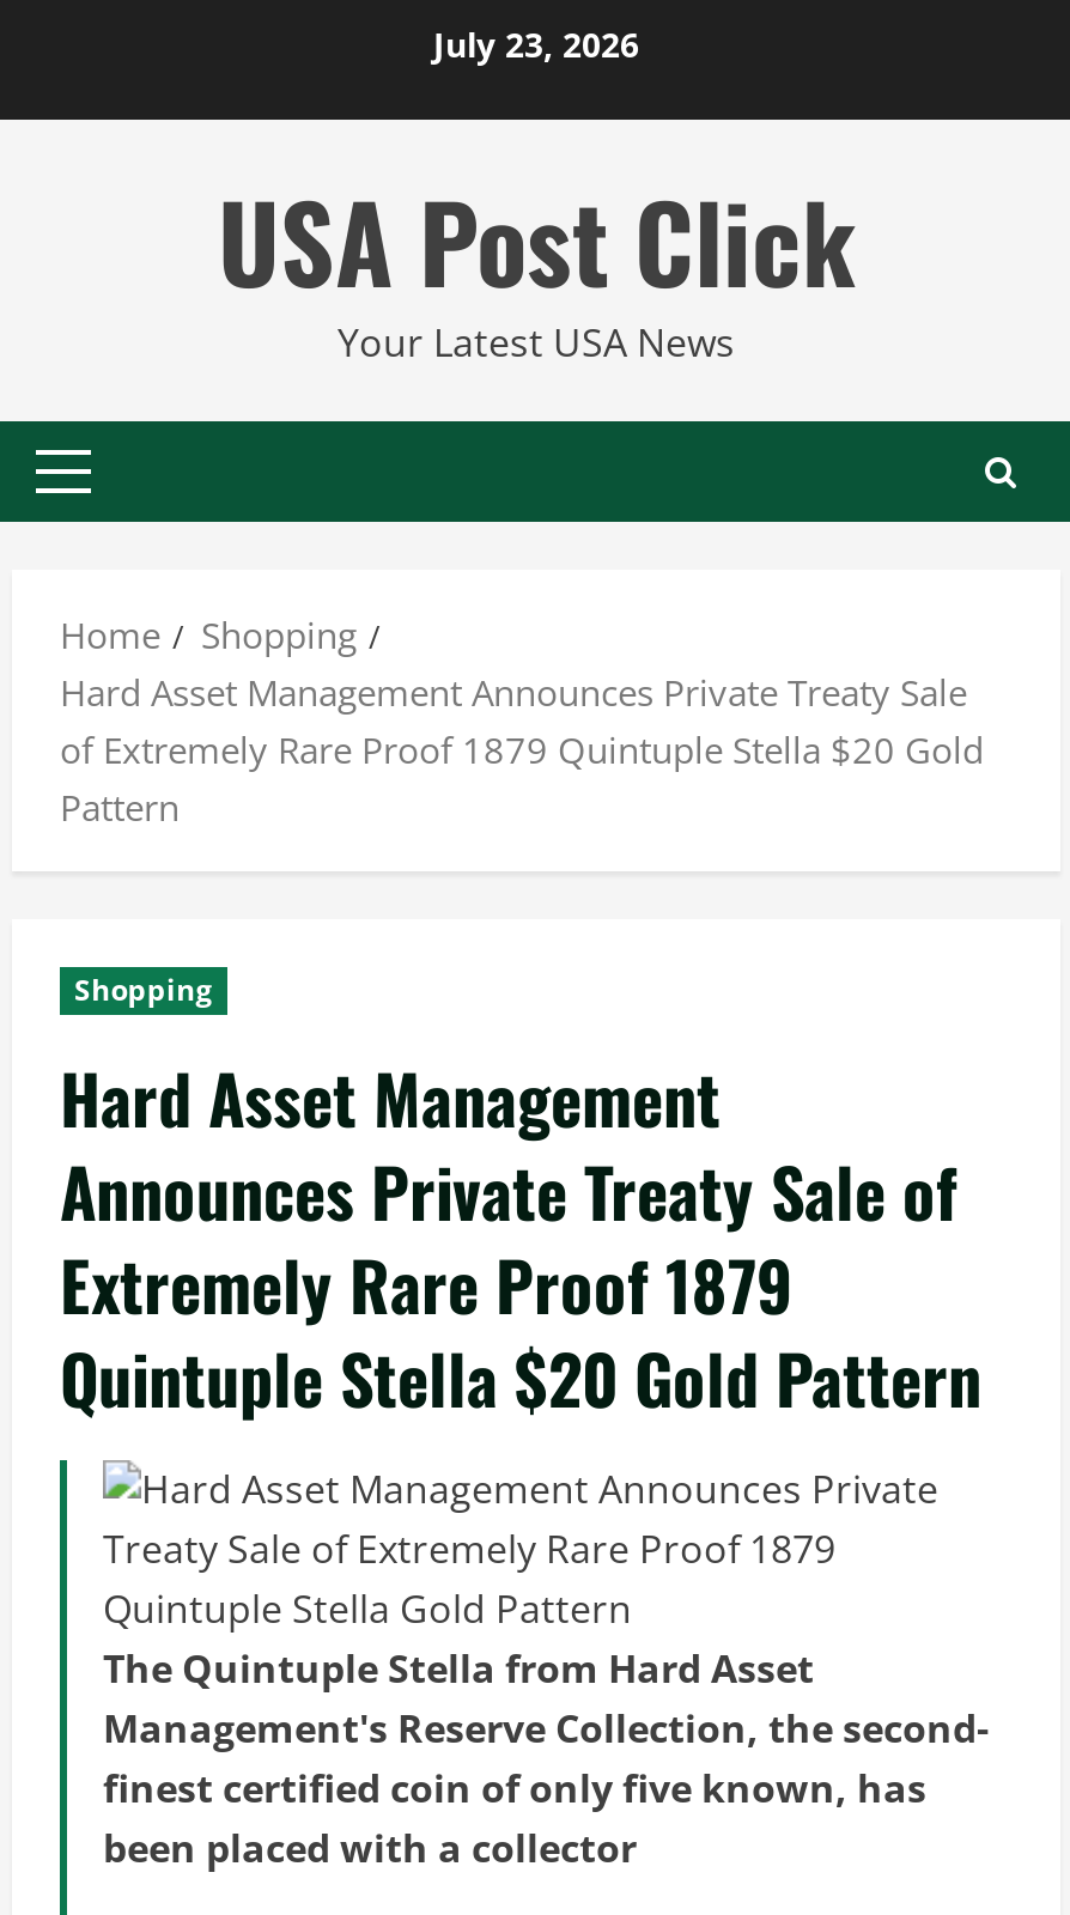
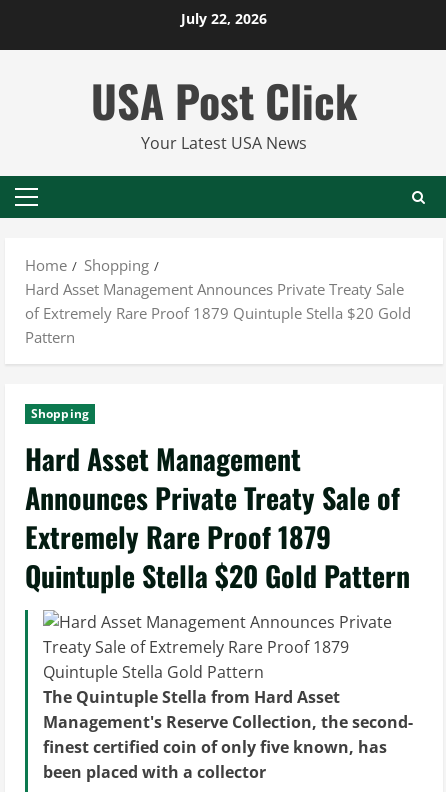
- July 23, 2026
+ July 22, 2026
